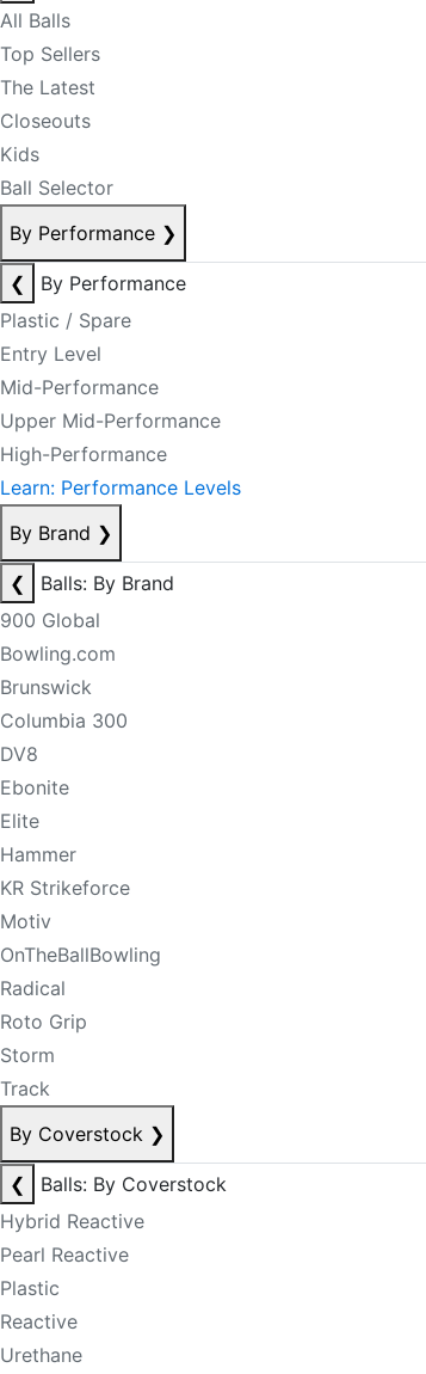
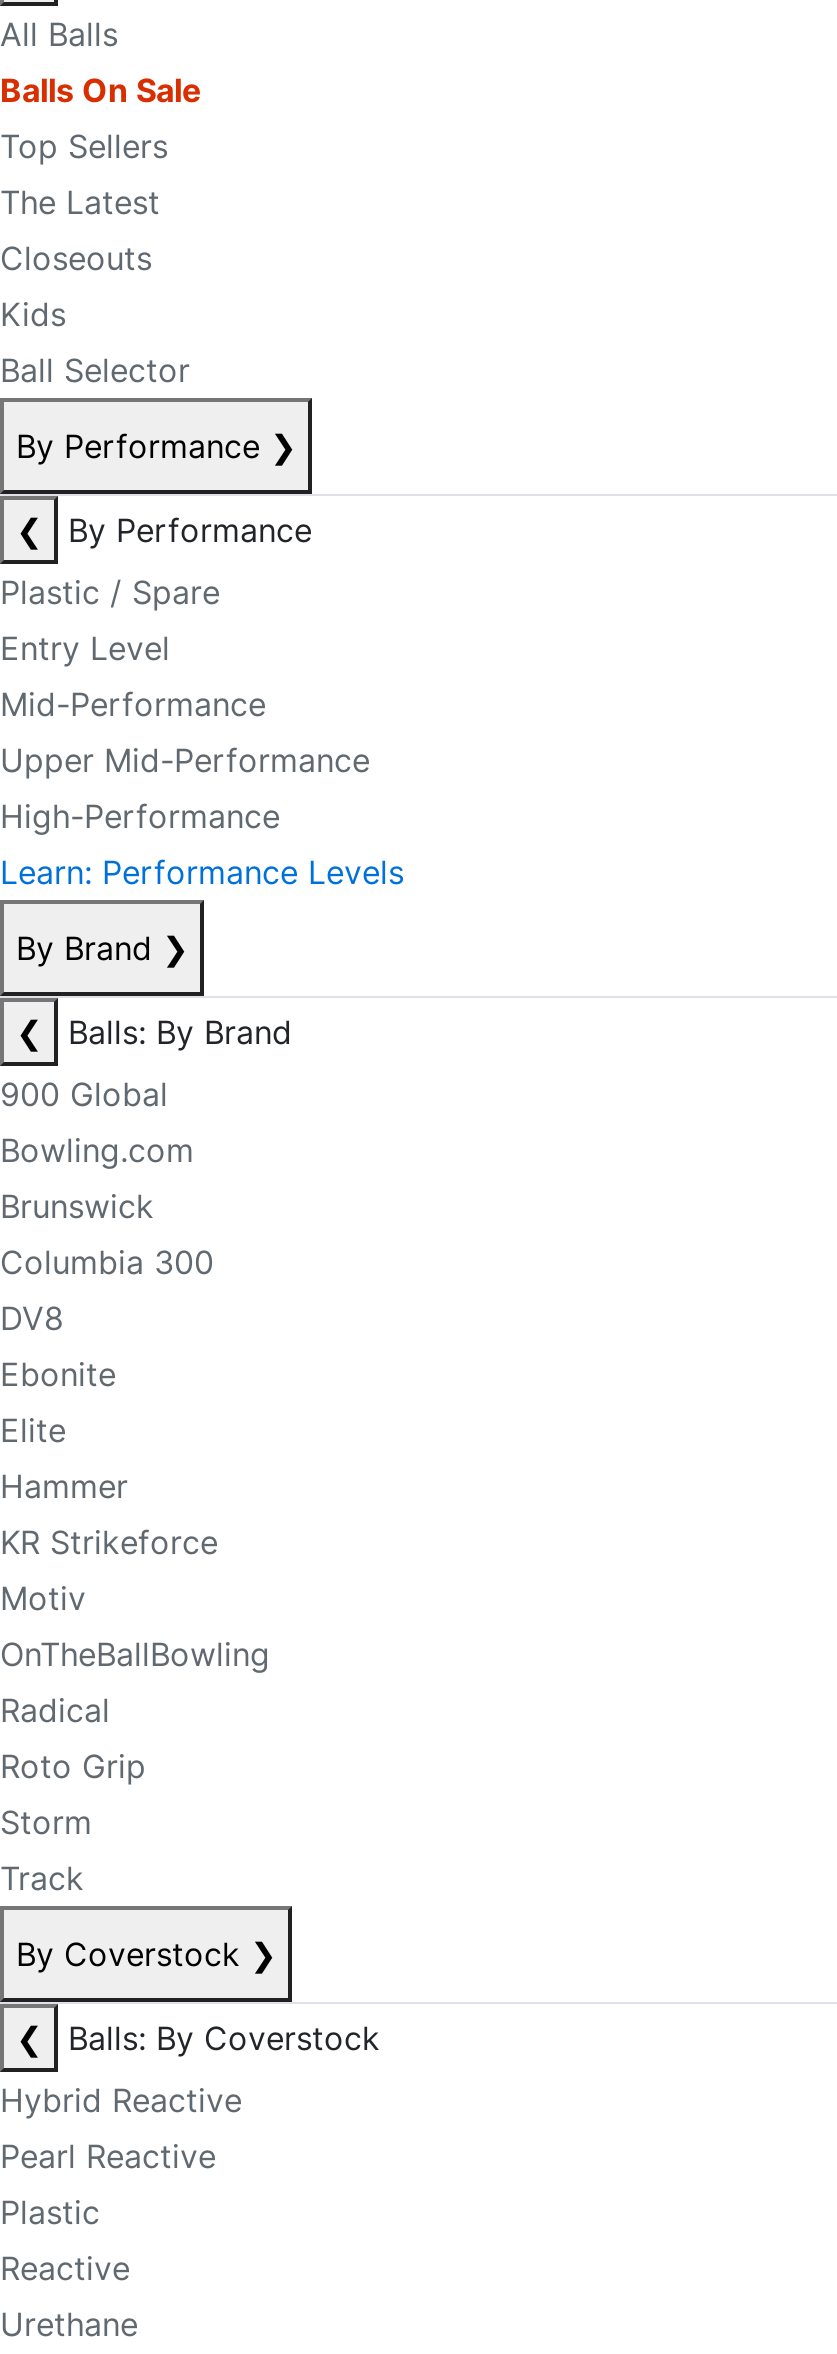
+ Balls On Sale
